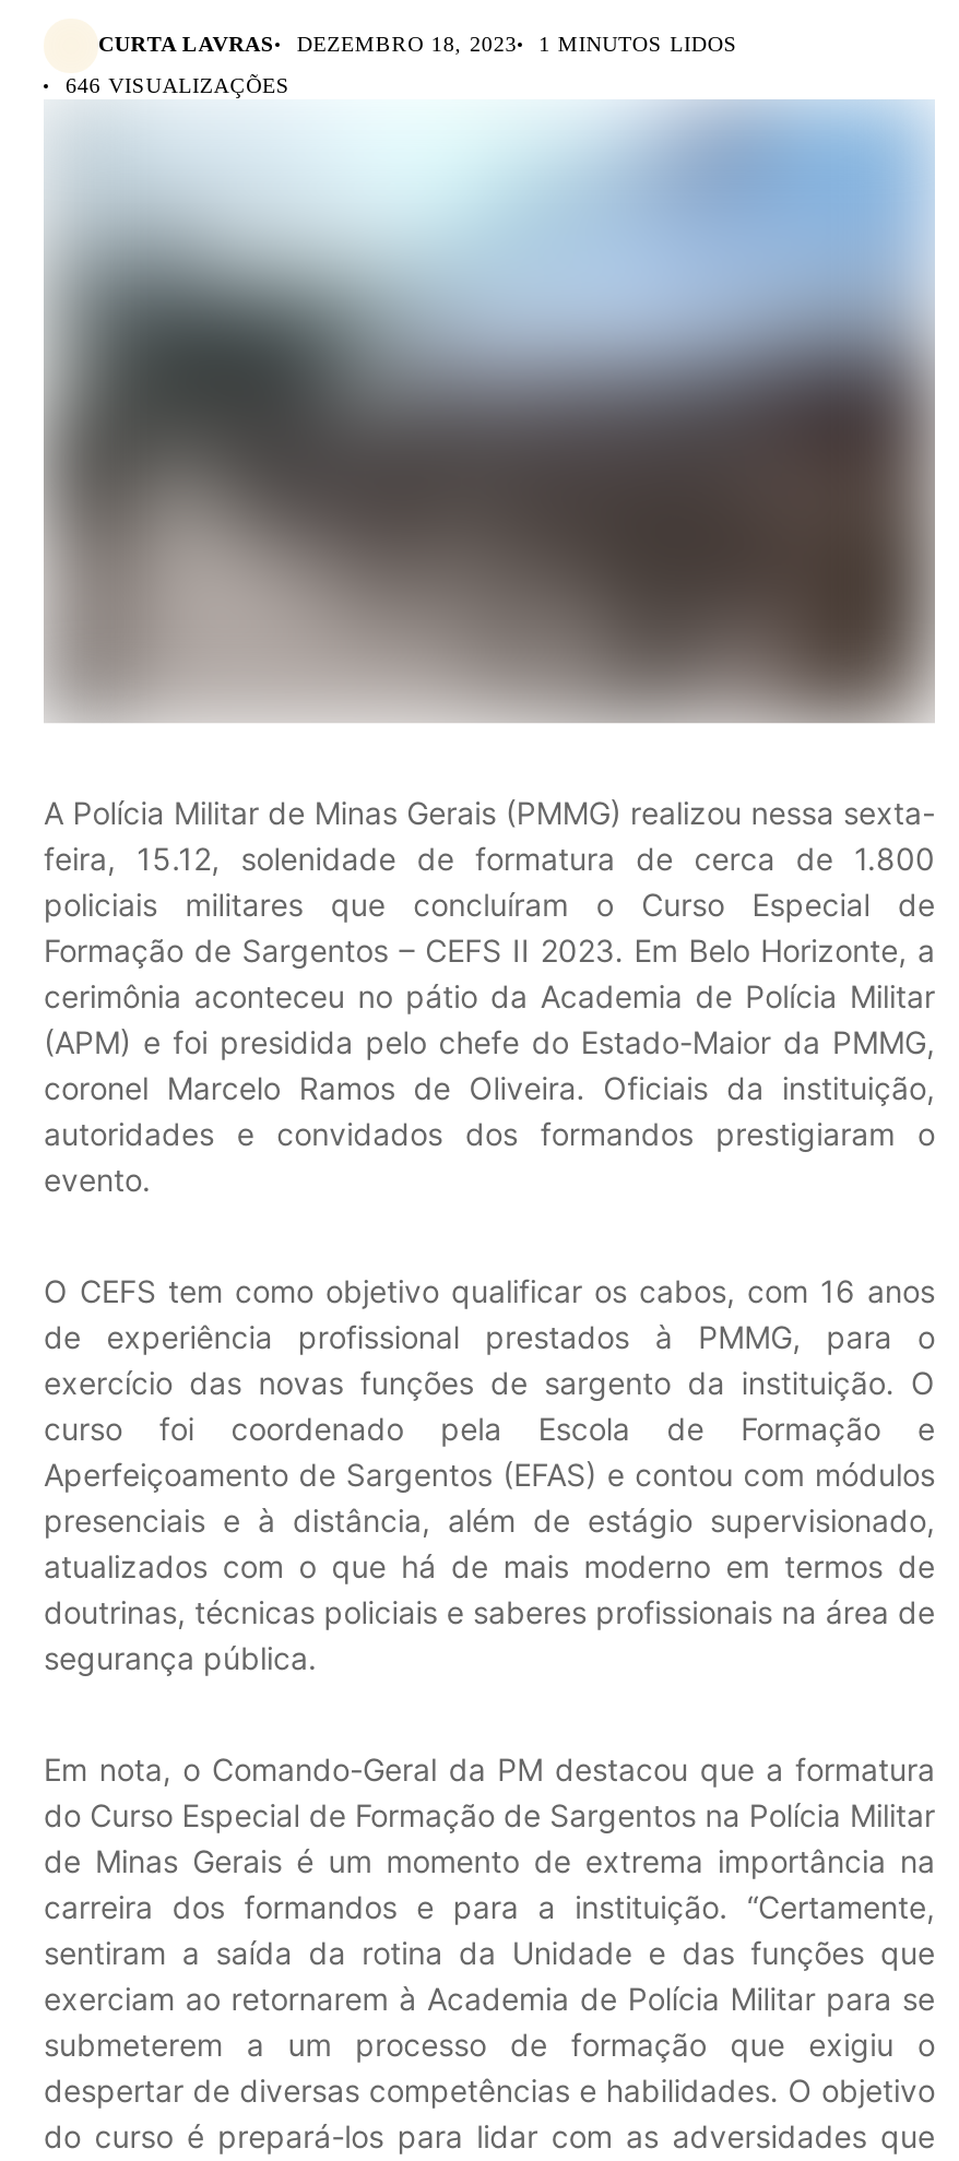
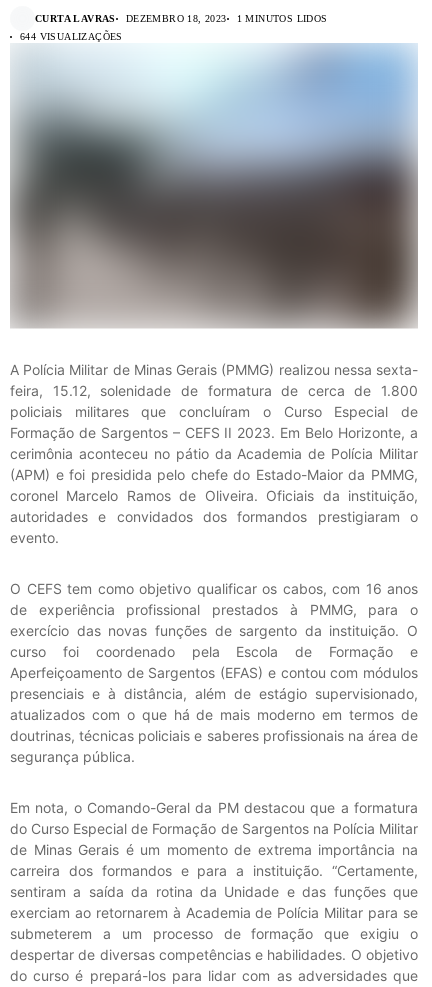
- 646 VISUALIZAÇÕES
+ 644 VISUALIZAÇÕES
